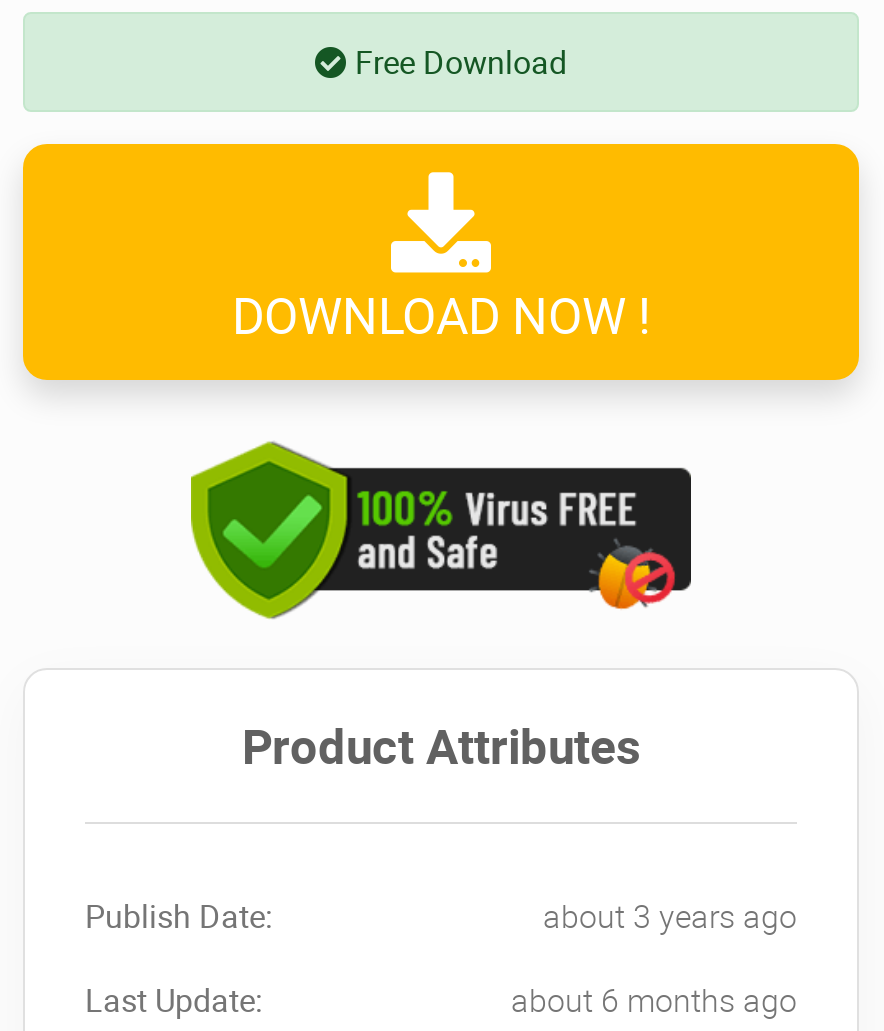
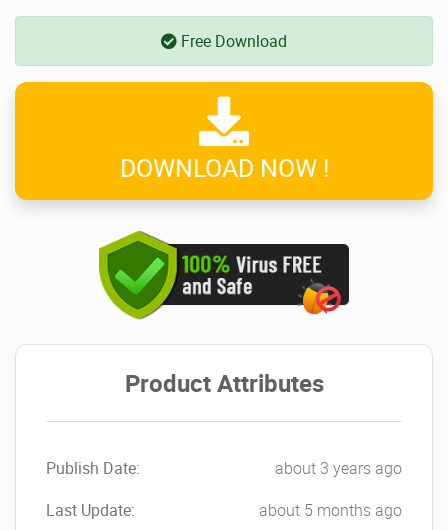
- about 6 months ago
+ about 5 months ago
